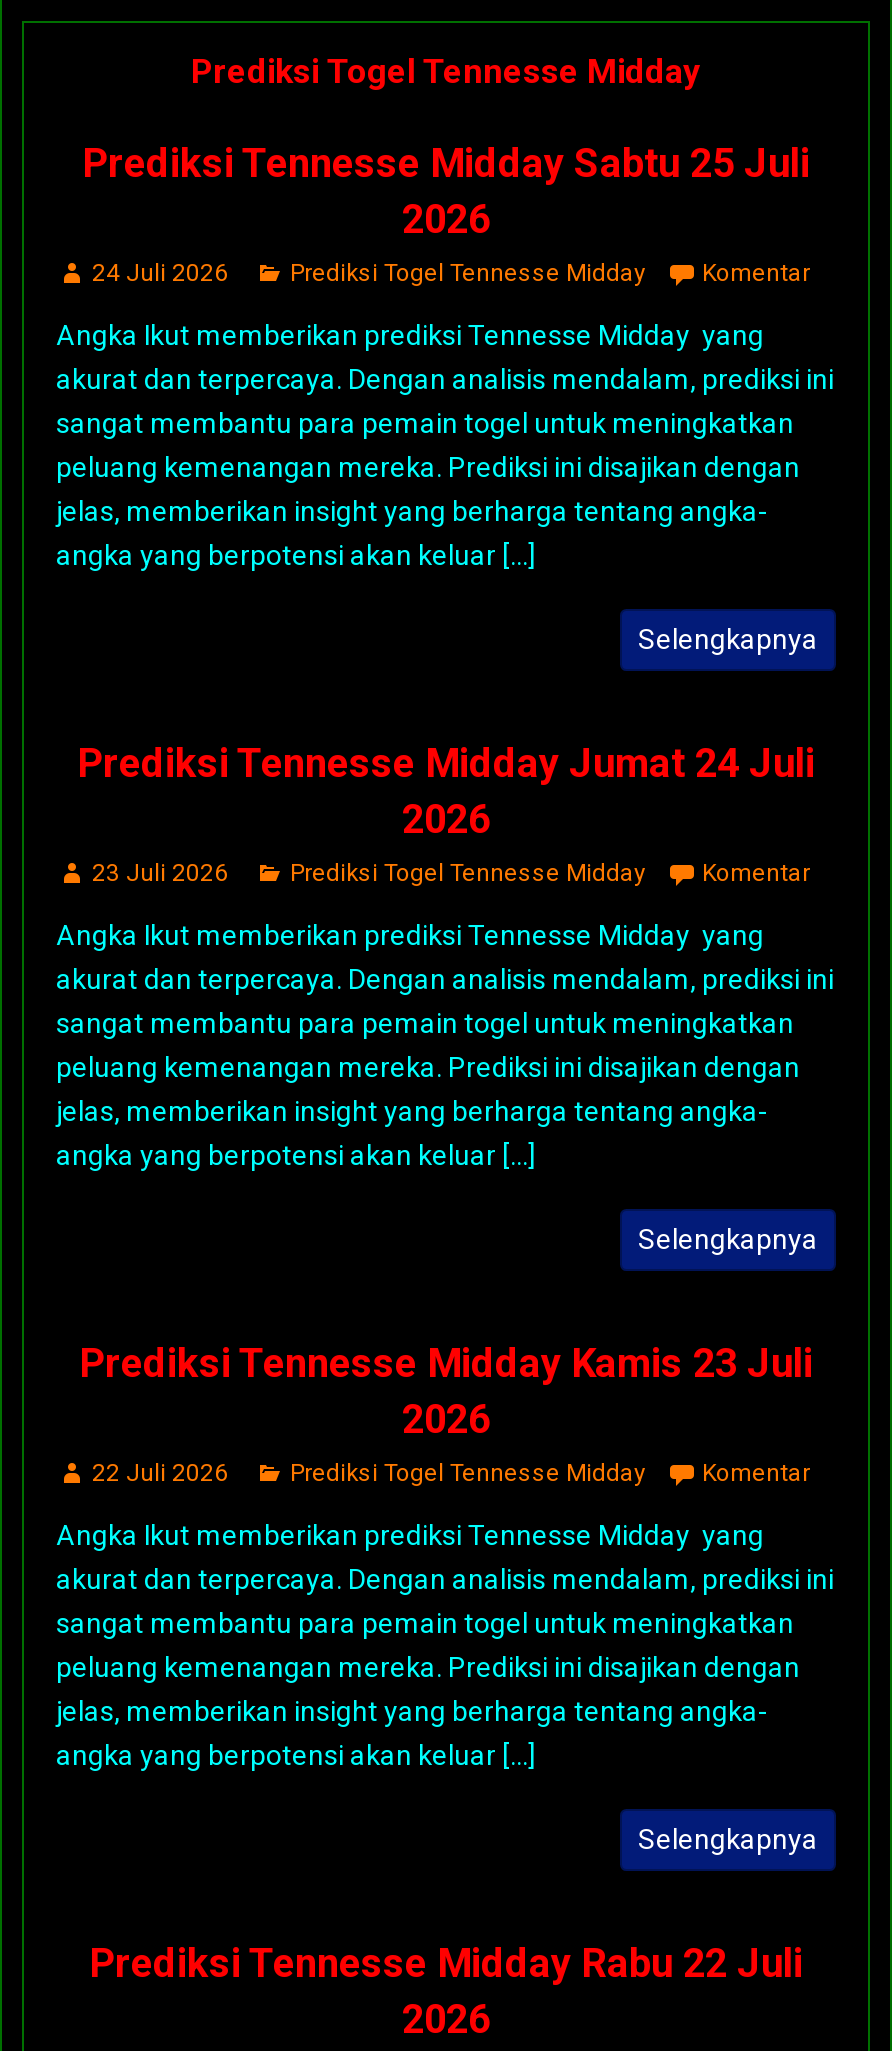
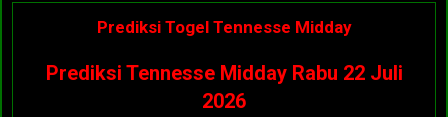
- Prediksi Tennesse Midday Sabtu 25 Juli
- 2026
- 24 Juli 2026
- Prediksi Togel Tennesse Midday
- Komentar
- Angka Ikut memberikan prediksi Tennesse Midday yang
- akurat dan terpercaya. Dengan analisis mendalam, prediksi ini
- sangat membantu para pemain togel untuk meningkatkan
- peluang kemenangan mereka. Prediksi ini disajikan dengan
- jelas, memberikan insight yang berharga tentang angka-
- angka yang berpotensi akan keluar [...]
- Selengkapnya
- Prediksi Tennesse Midday Jumat 24 Juli
- 2026
- 23 Juli 2026
- Prediksi Togel Tennesse Midday
- Komentar
- Angka Ikut memberikan prediksi Tennesse Midday yang
- akurat dan terpercaya. Dengan analisis mendalam, prediksi ini
- sangat membantu para pemain togel untuk meningkatkan
- peluang kemenangan mereka. Prediksi ini disajikan dengan
- jelas, memberikan insight yang berharga tentang angka-
- angka yang berpotensi akan keluar [...]
- Selengkapnya
- Prediksi Tennesse Midday Kamis 23 Juli
- 2026
- 22 Juli 2026
- Prediksi Togel Tennesse Midday
- Komentar
- Angka Ikut memberikan prediksi Tennesse Midday yang
- akurat dan terpercaya. Dengan analisis mendalam, prediksi ini
- sangat membantu para pemain togel untuk meningkatkan
- peluang kemenangan mereka. Prediksi ini disajikan dengan
- jelas, memberikan insight yang berharga tentang angka-
- angka yang berpotensi akan keluar [...]
- Selengkapnya
